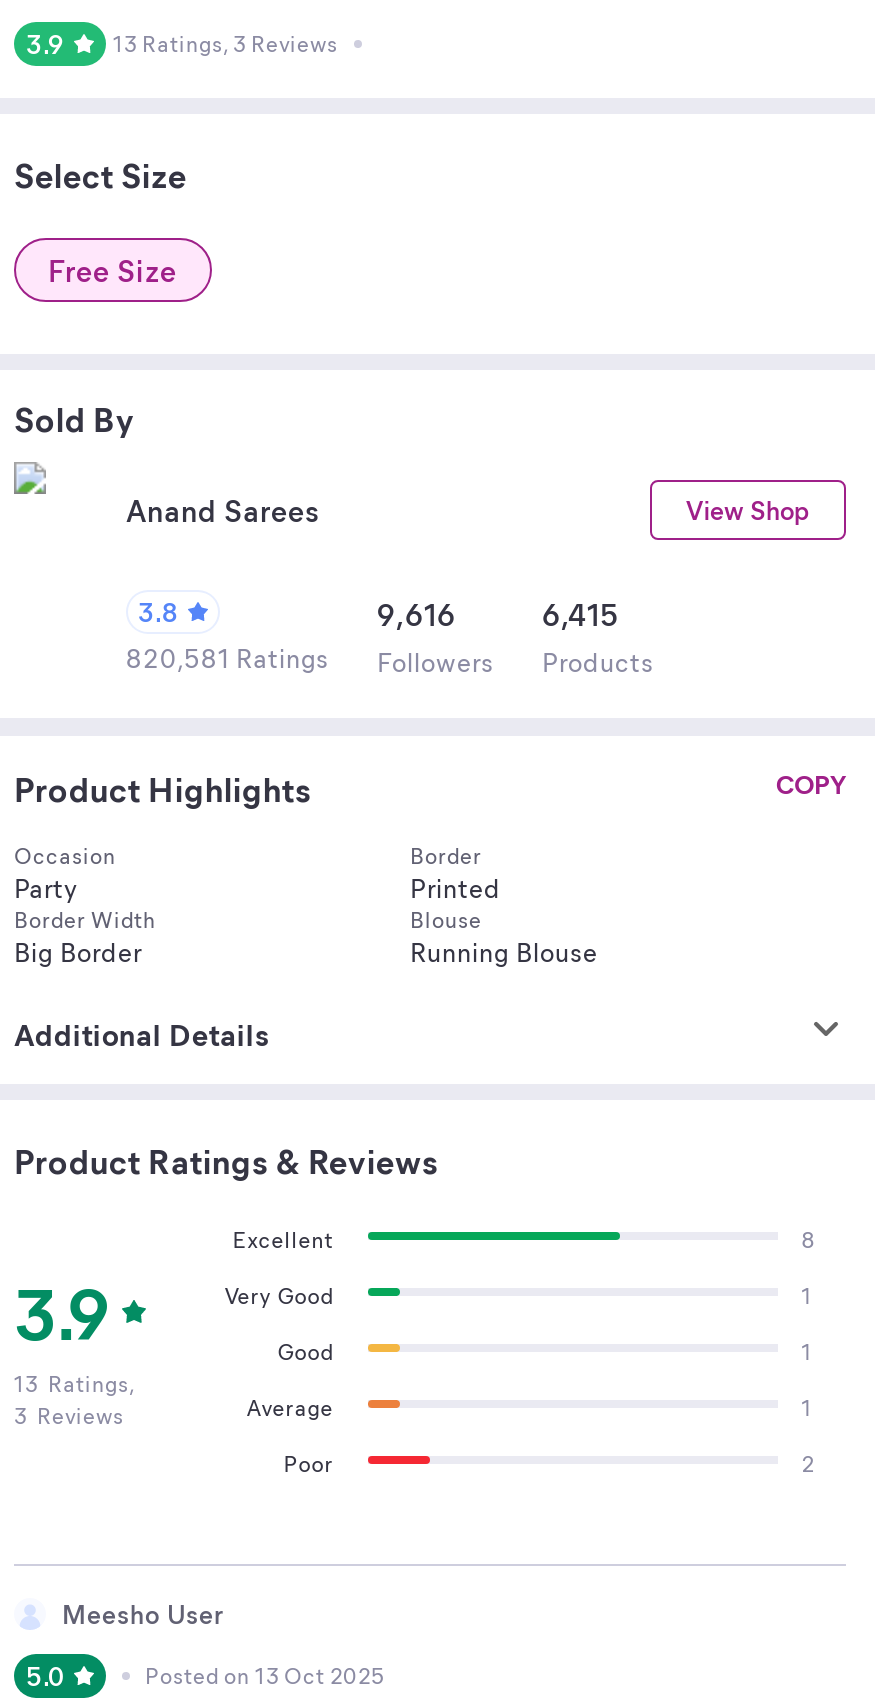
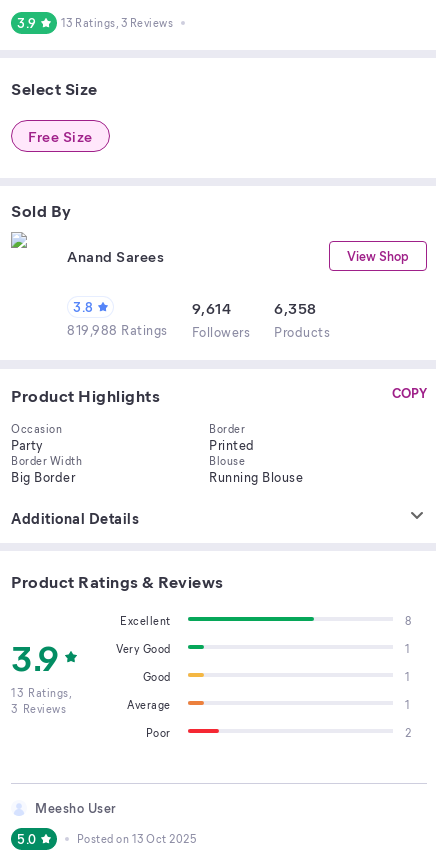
- 9,616
+ 9,614

- 6,415
+ 6,358

- 820,581 Ratings Followers Products
+ 819,988 Ratings Followers Products
